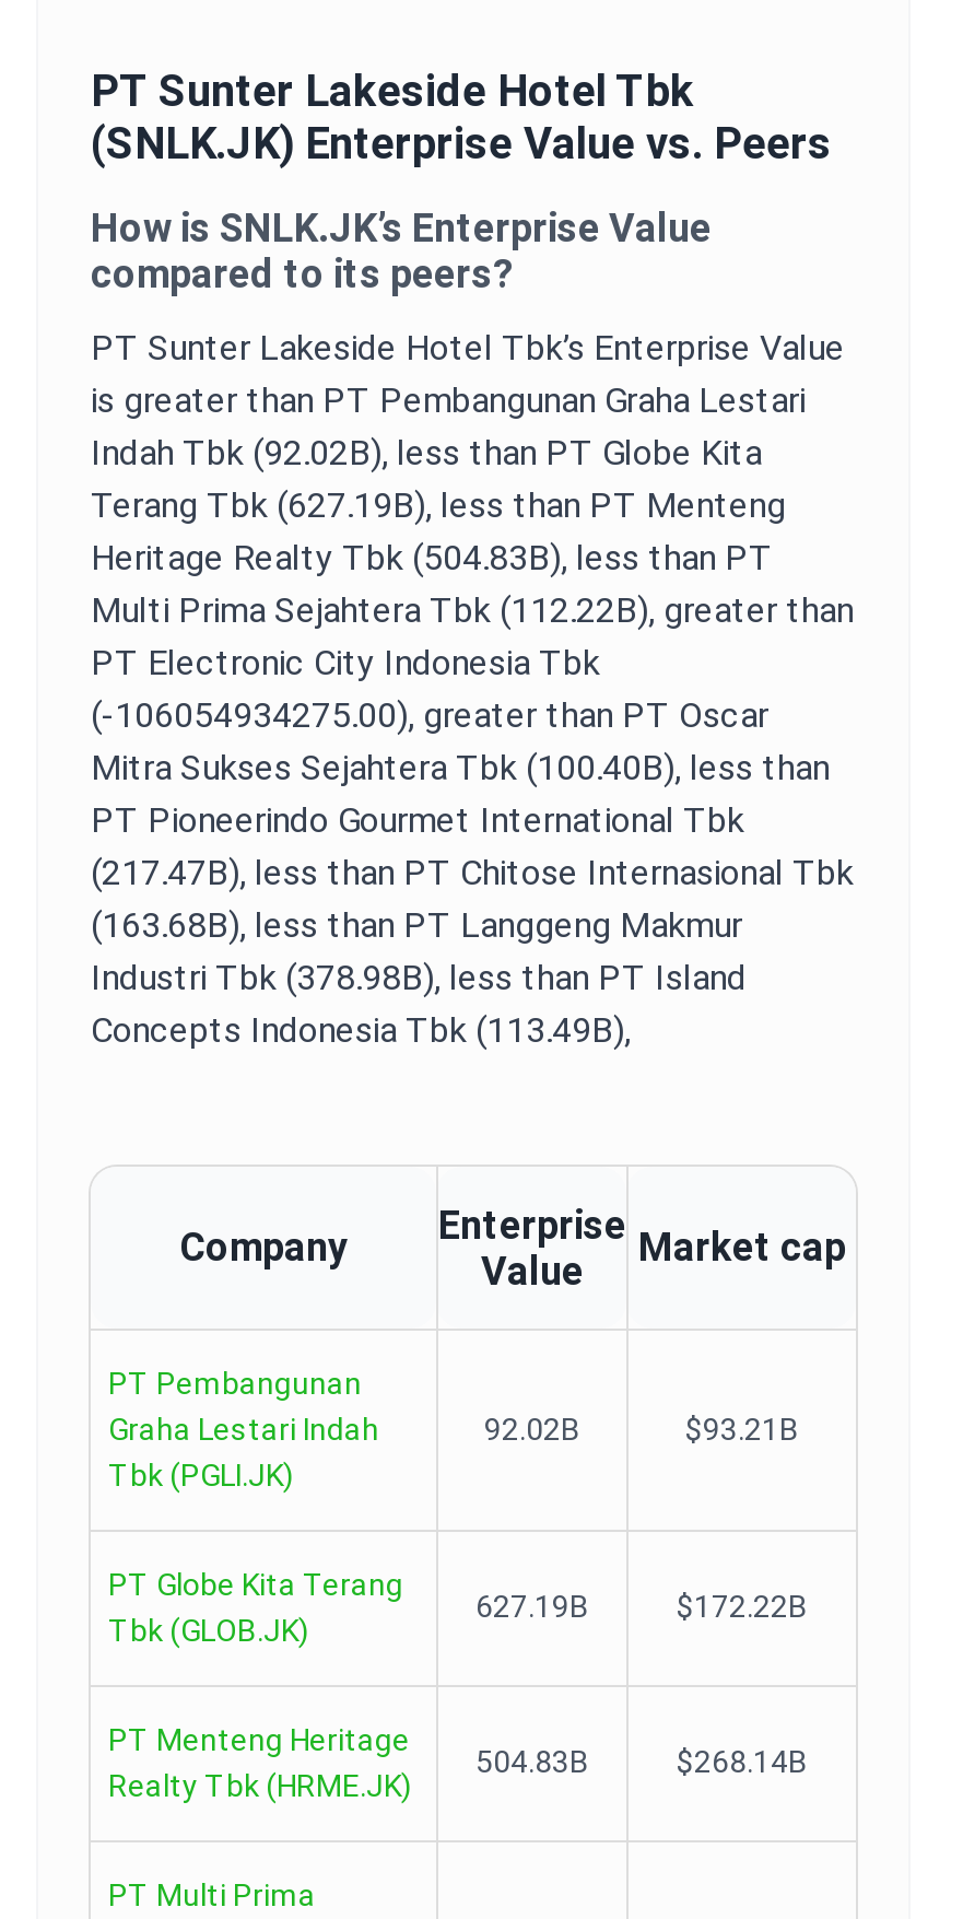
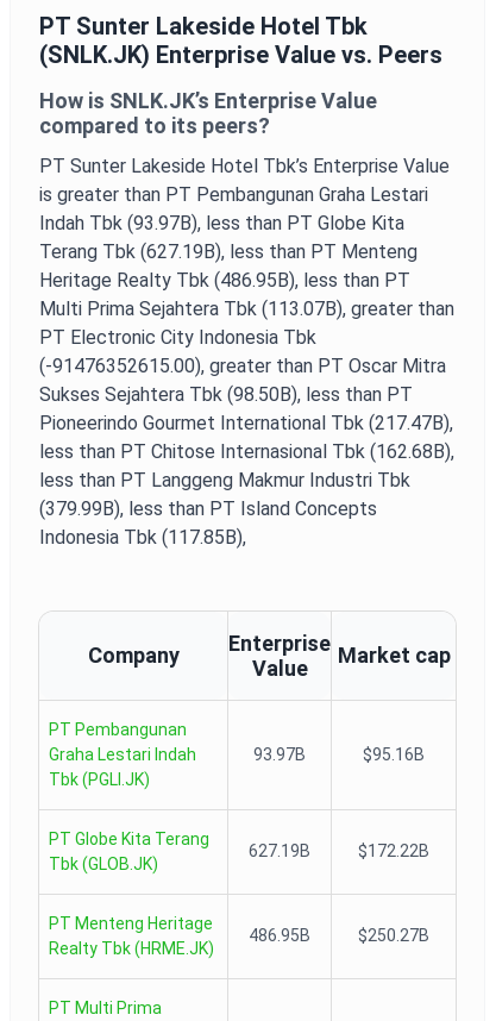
- Indah Tbk (92.02B), less than PT Globe Kita
+ Indah Tbk (93.97B), less than PT Globe Kita

- Heritage Realty Tbk (504.83B), less than PT
+ Heritage Realty Tbk (486.95B), less than PT

- Multi Prima Sejahtera Tbk (112.22B), greater than
+ Multi Prima Sejahtera Tbk (113.07B), greater than

- (-106054934275.00), greater than PT Oscar
- Mitra Sukses Sejahtera Tbk (100.40B), less than
- PT Pioneerindo Gourmet International Tbk
- (217.47B), less than PT Chitose Internasional Tbk
- (163.68B), less than PT Langgeng Makmur
- Industri Tbk (378.98B), less than PT Island
- Concepts Indonesia Tbk (113.49B),
+ (-91476352615.00), greater than PT Oscar Mitra
+ Sukses Sejahtera Tbk (98.50B), less than PT
+ Pioneerindo Gourmet International Tbk (217.47B),
+ less than PT Chitose Internasional Tbk (162.68B),
+ less than PT Langgeng Makmur Industri Tbk
+ (379.99B), less than PT Island Concepts
+ Indonesia Tbk (117.85B),

- 92.02B
- $93.21B
+ 93.97B
+ $95.16B

- 504.83B
- $268.14B
+ 486.95B
+ $250.27B
